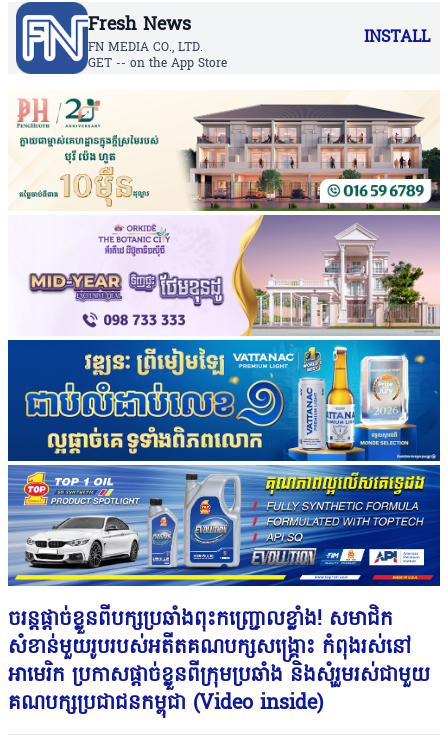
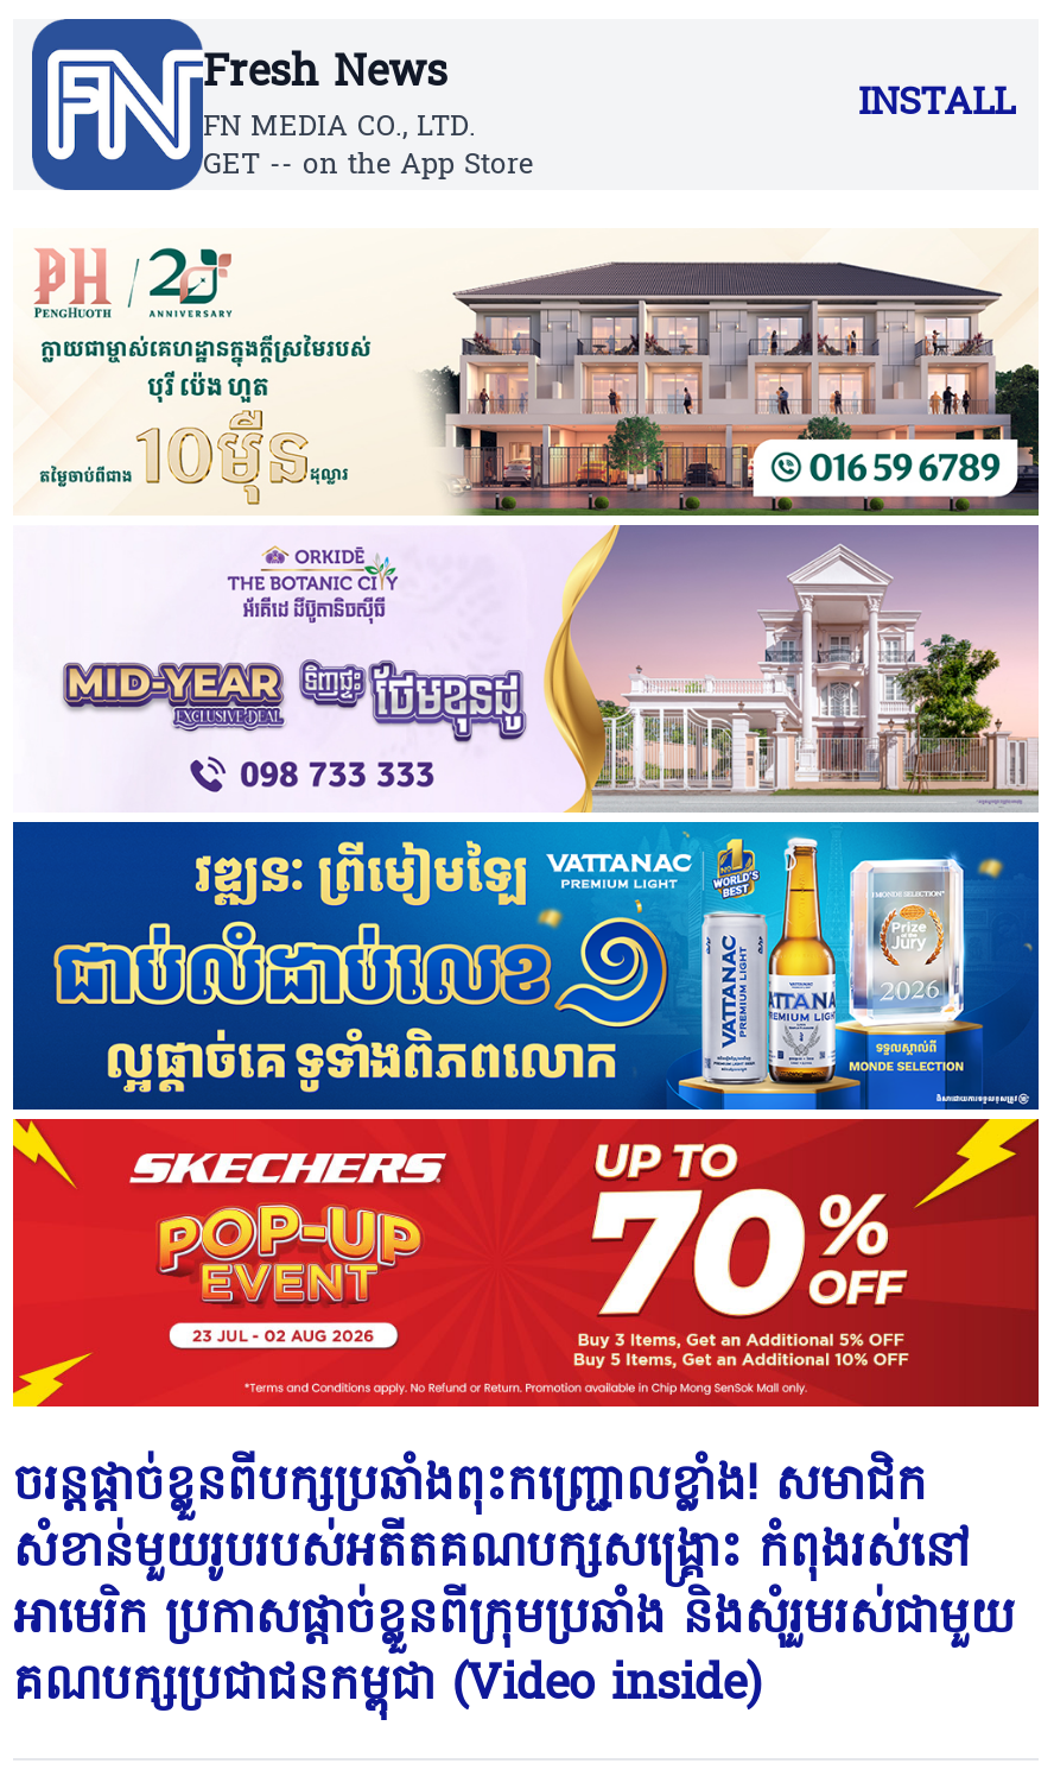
- [image]
+ [image]
